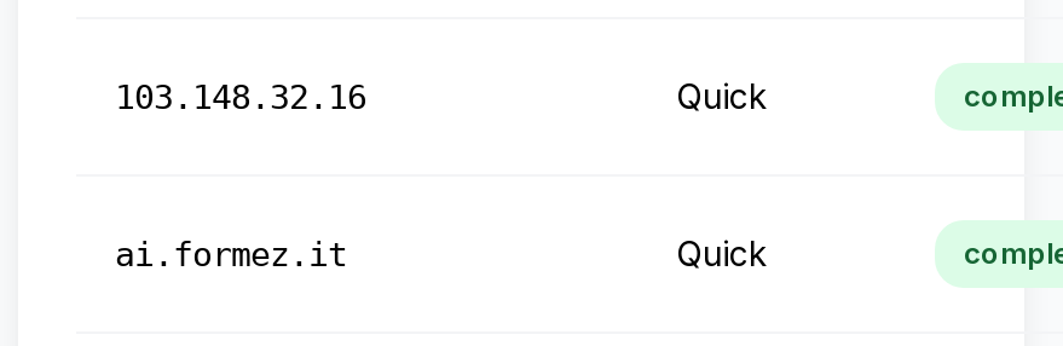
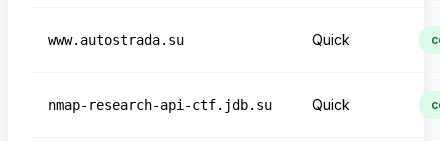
- 103.148.32.16
+ www.autostrada.su

- ai.formez.it
+ nmap-research-api-ctf.jdb.su
